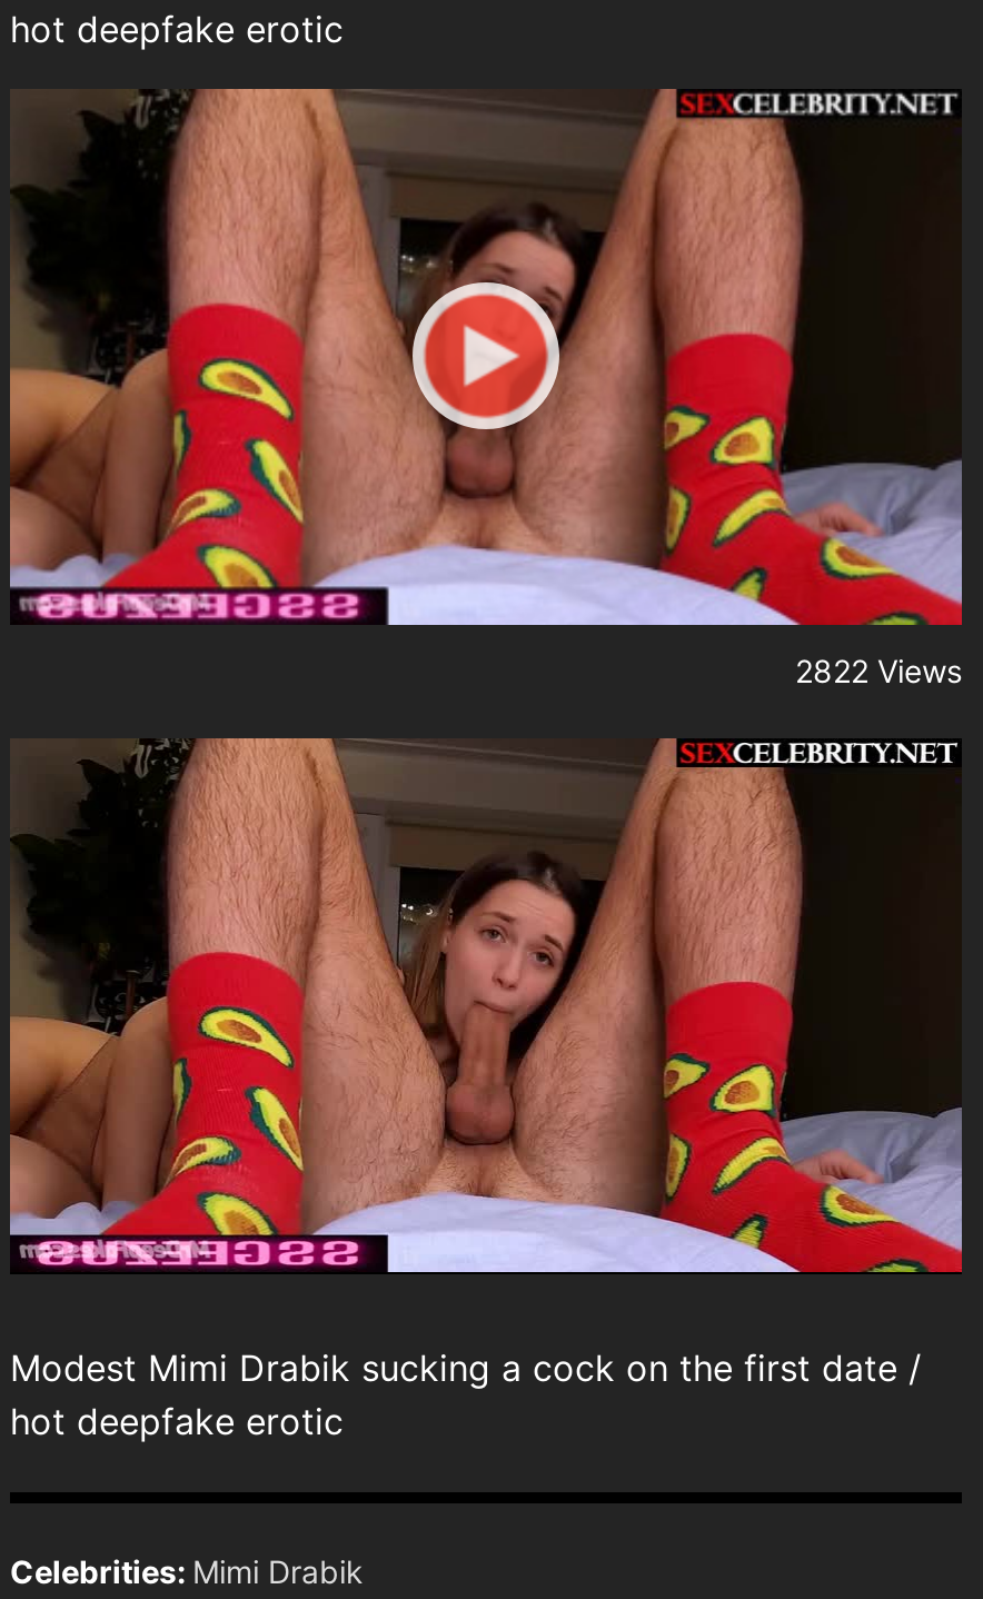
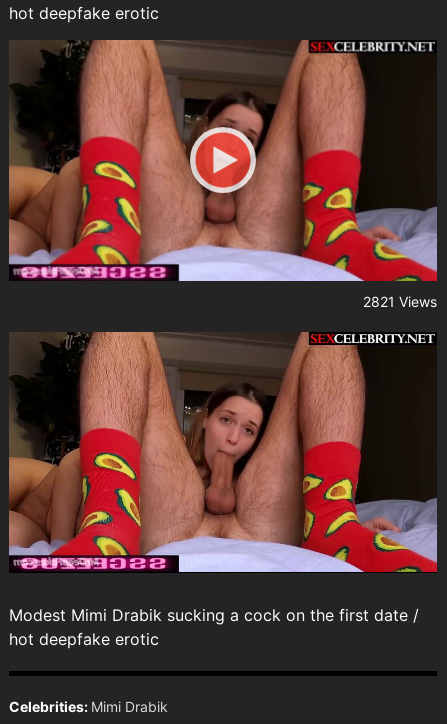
- 2822 Views
+ 2821 Views
